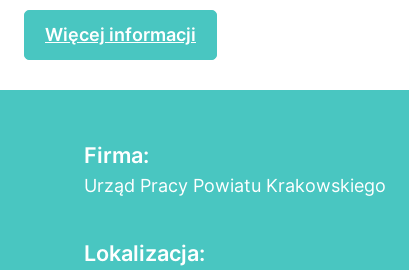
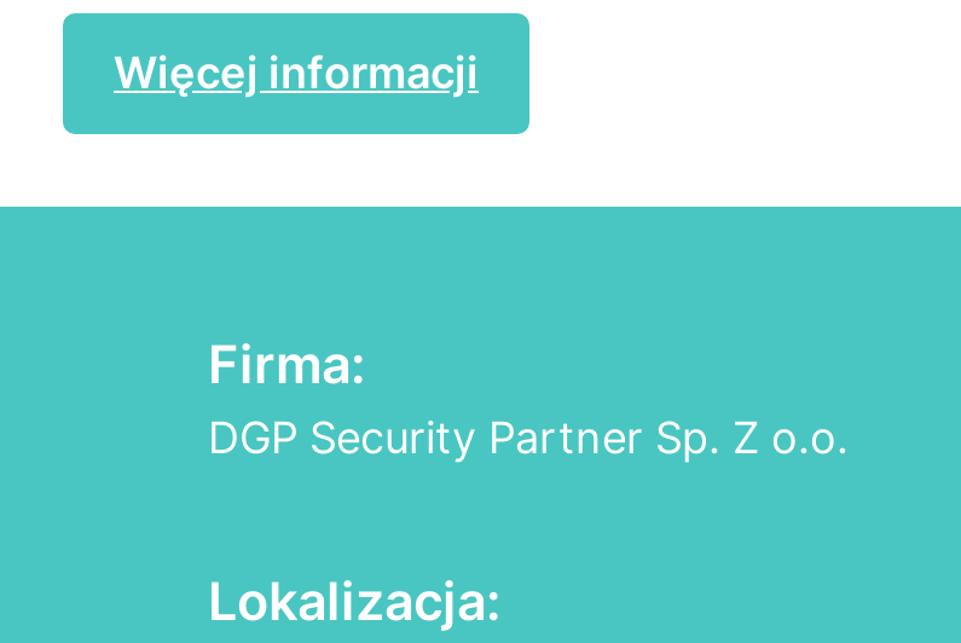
- Urząd Pracy Powiatu Krakowskiego
+ DGP Security Partner Sp. Z o.o.
